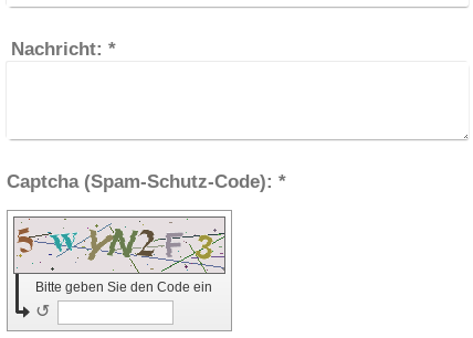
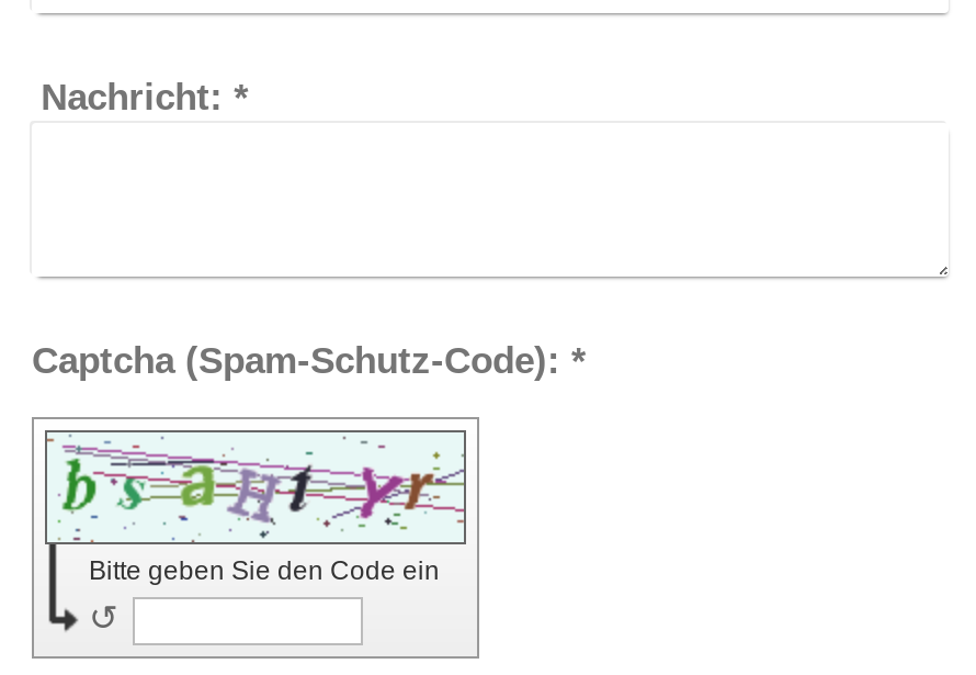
- [image]
+ [image]
